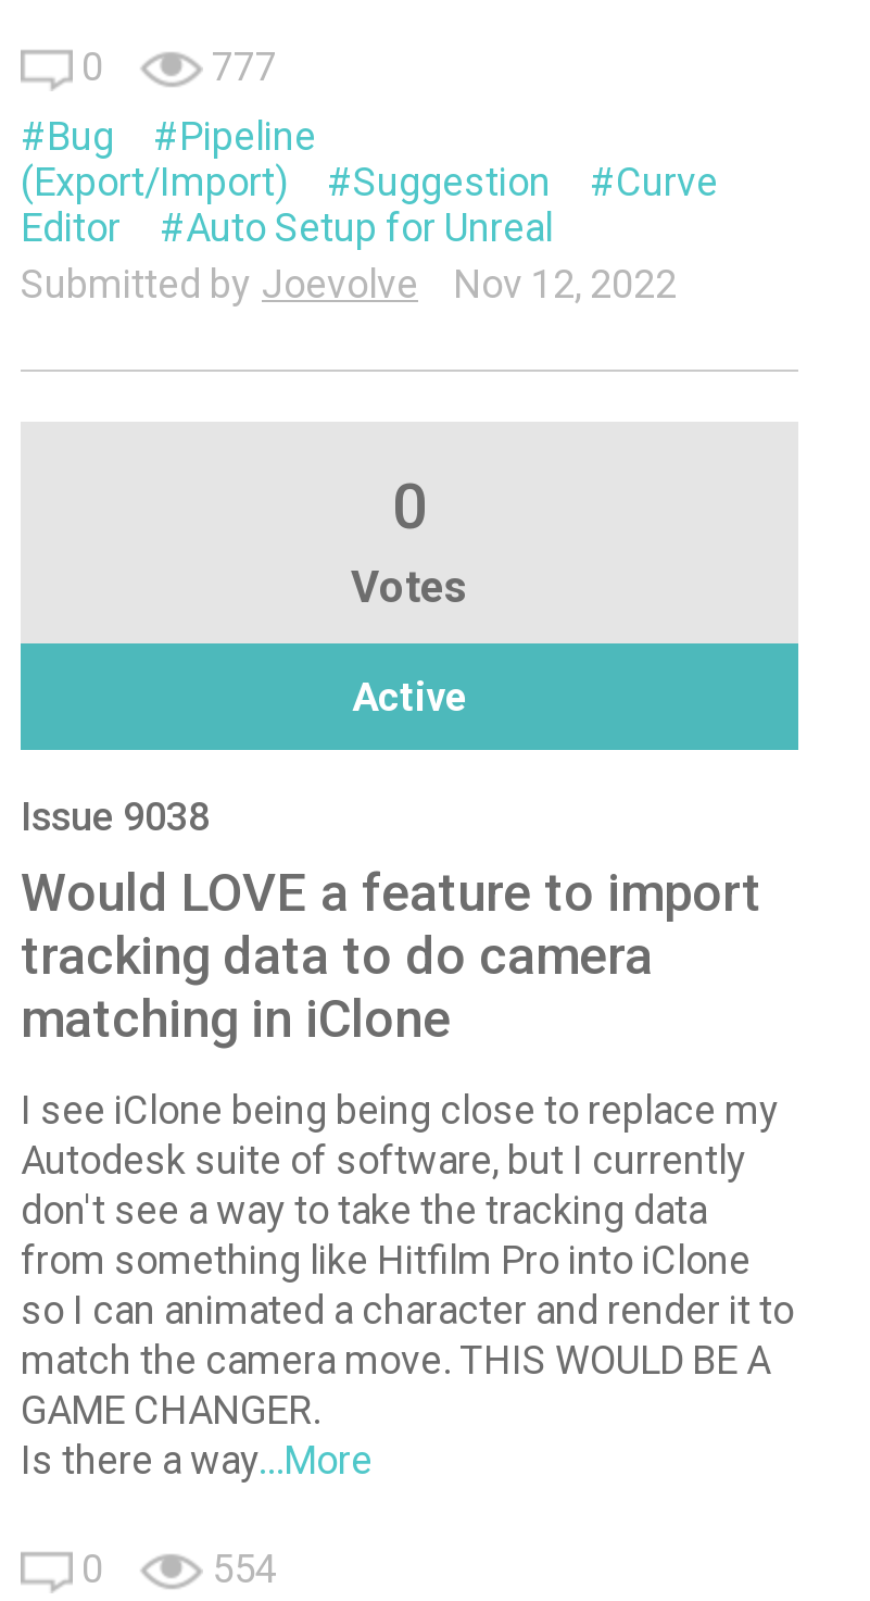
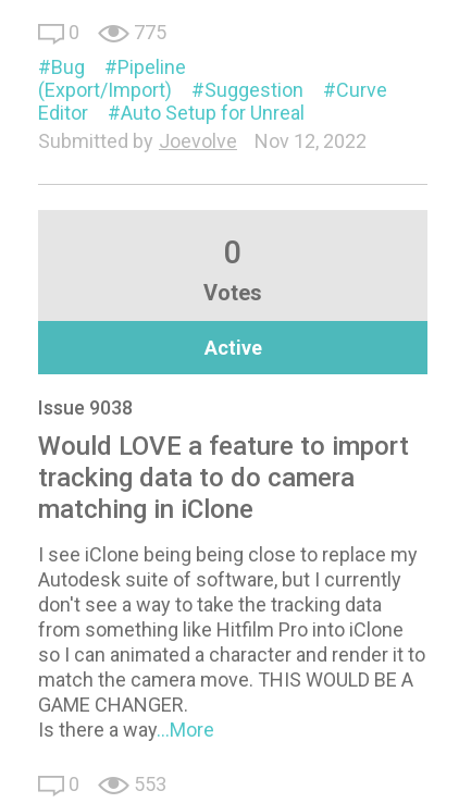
- 777
+ 775

- 554
+ 553
